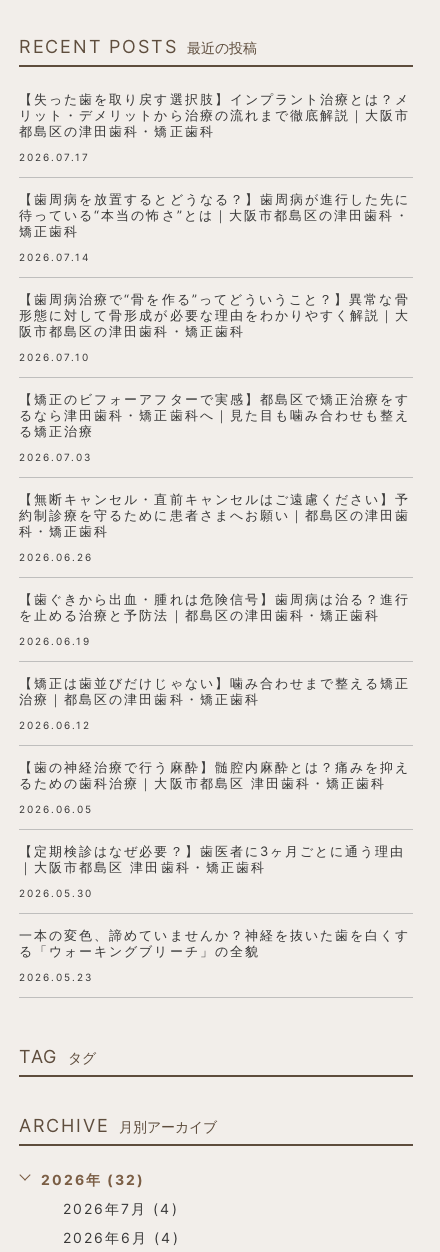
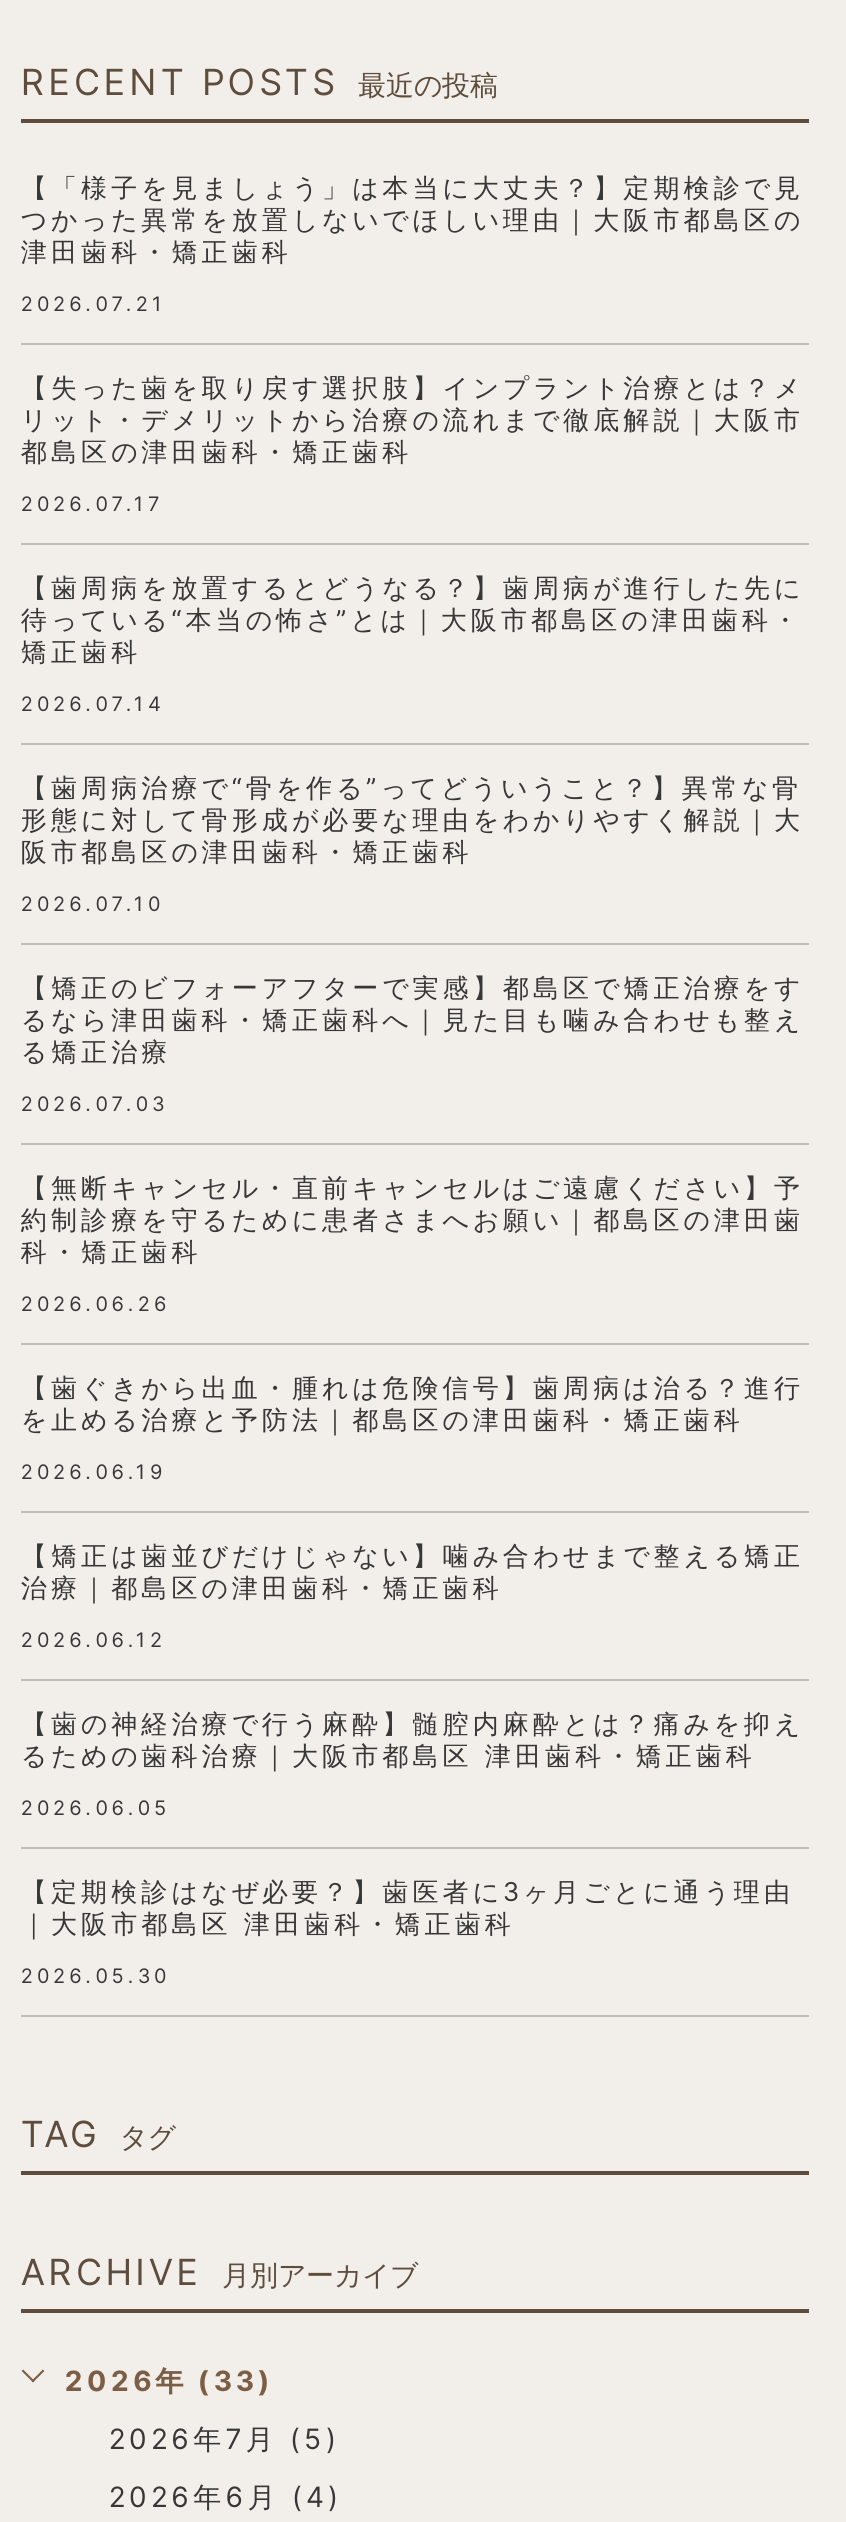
+ 【「様子を見ましょう」は本当に大丈夫？】定期検診で見
+ つかった異常を放置しないでほしい理由｜大阪市都島区の
+ 津田歯科・矯正歯科
+ 2026.07.21

moved down: 【失った歯を取り戻す選択肢】インプラント治療とは？メ | リット・デメリットから治療の流れまで徹底解説｜大阪市 | 都島区の津田歯科・矯正歯科 | ... | ｜大阪市都島区 津田歯科・矯正歯科 | 2026.05.30

- 一本の変色、諦めていませんか？神経を抜いた歯を白くす
- る「ウォーキングブリーチ」の全貌
- 2026.05.23

- 2026年 (32)
+ 2026年 (33)

- 2026年7月 (4)
+ 2026年7月 (5)
